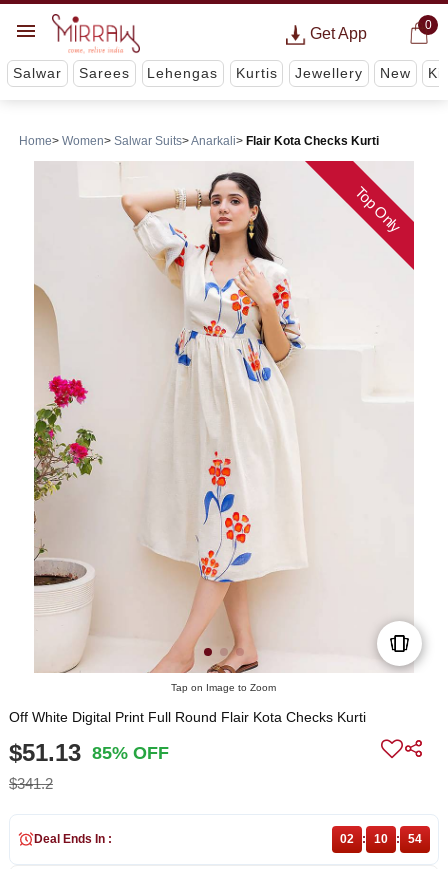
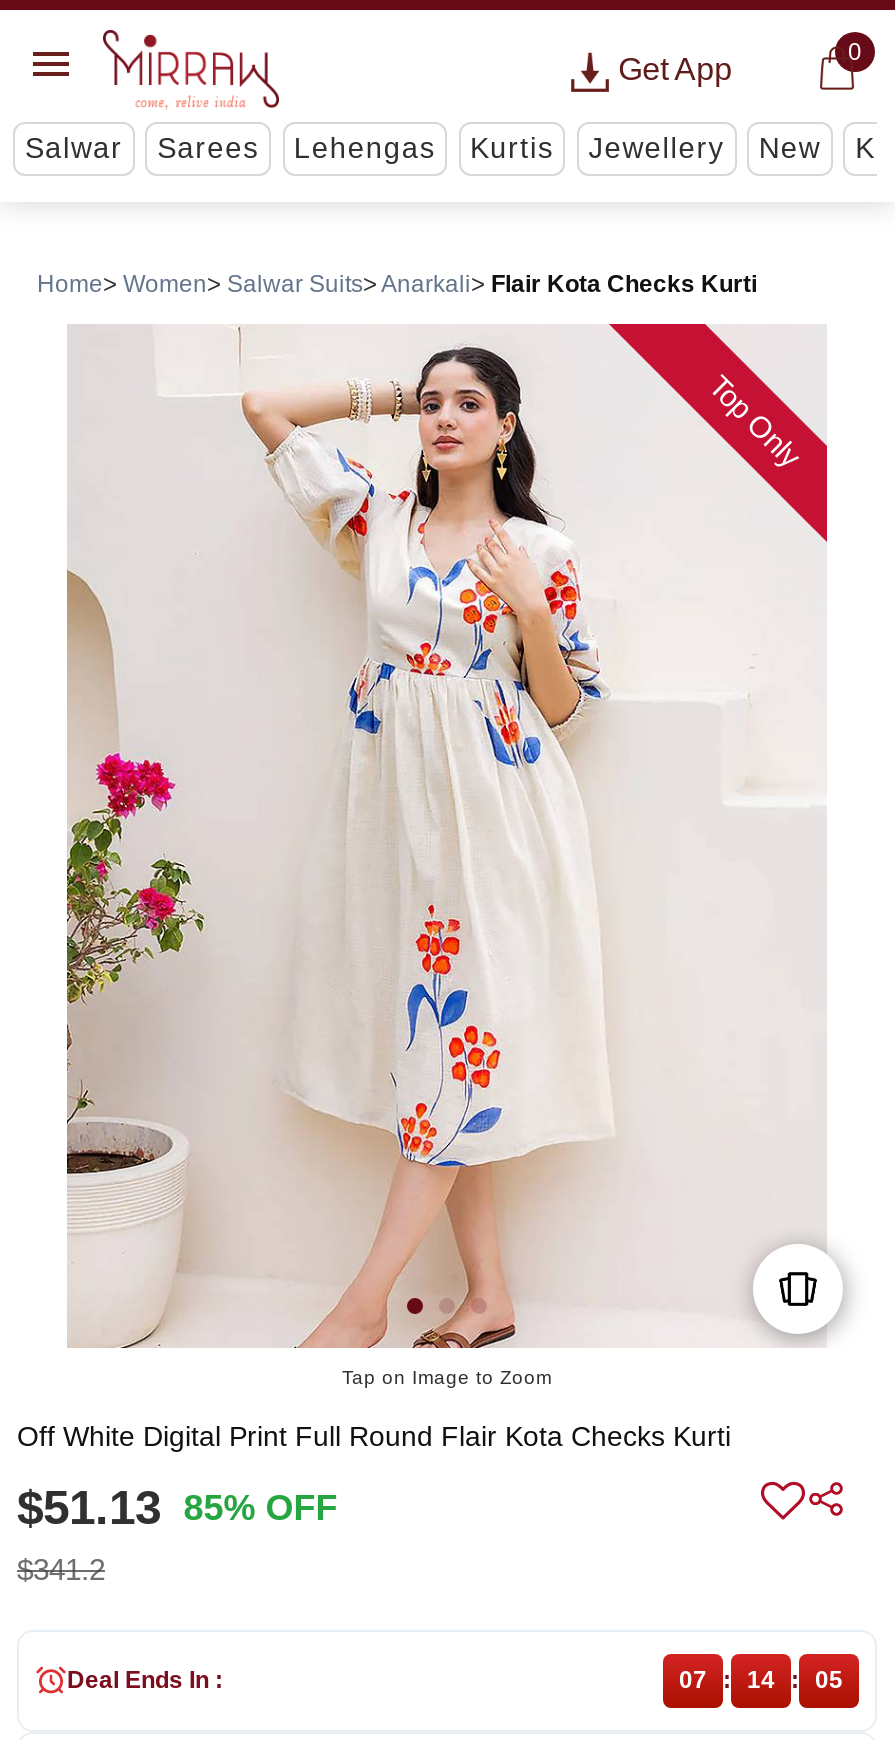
- 02 : 10 : 54
+ 07 : 14 : 05
